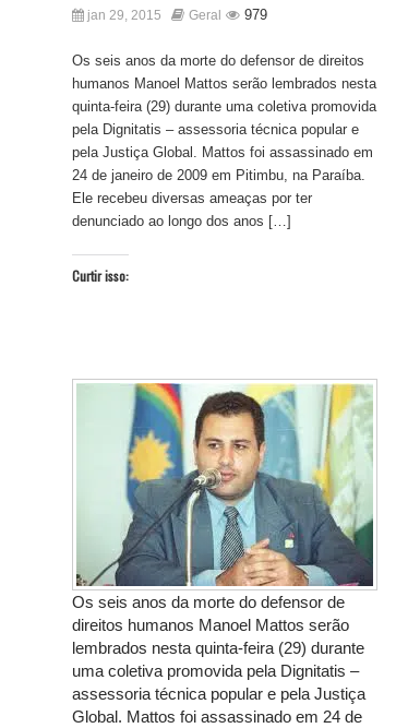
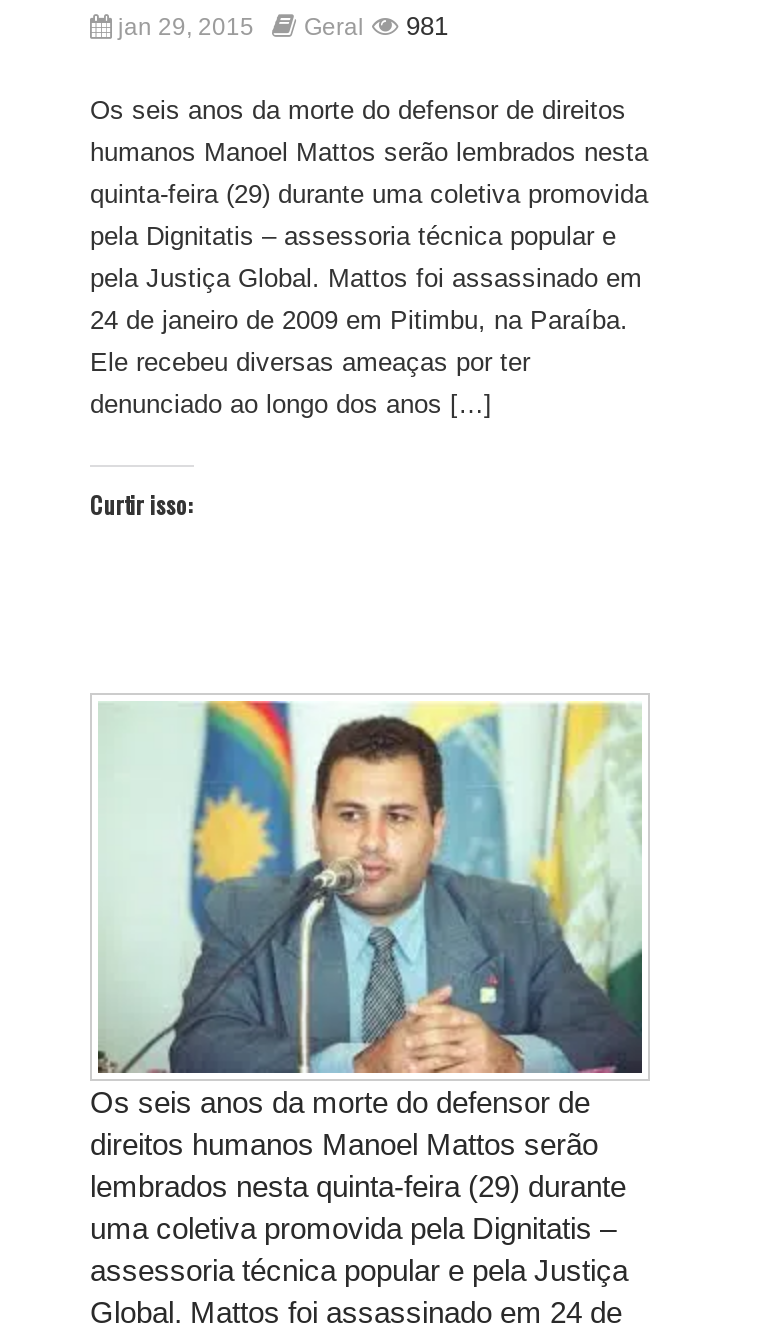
- jan 29, 2015 Geral 979
+ jan 29, 2015 Geral 981
